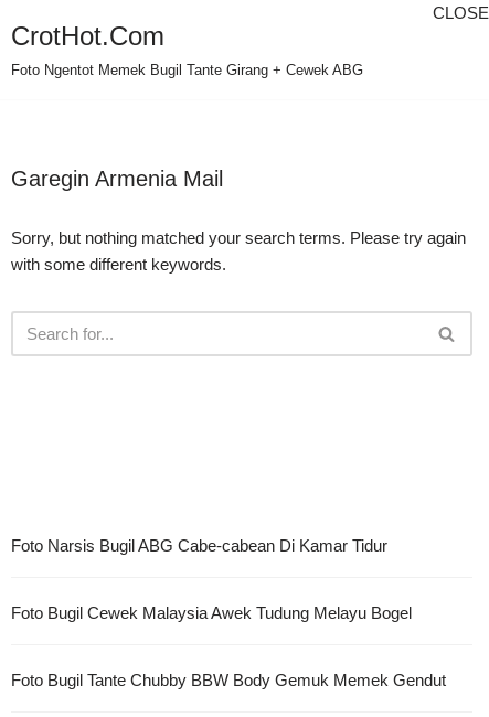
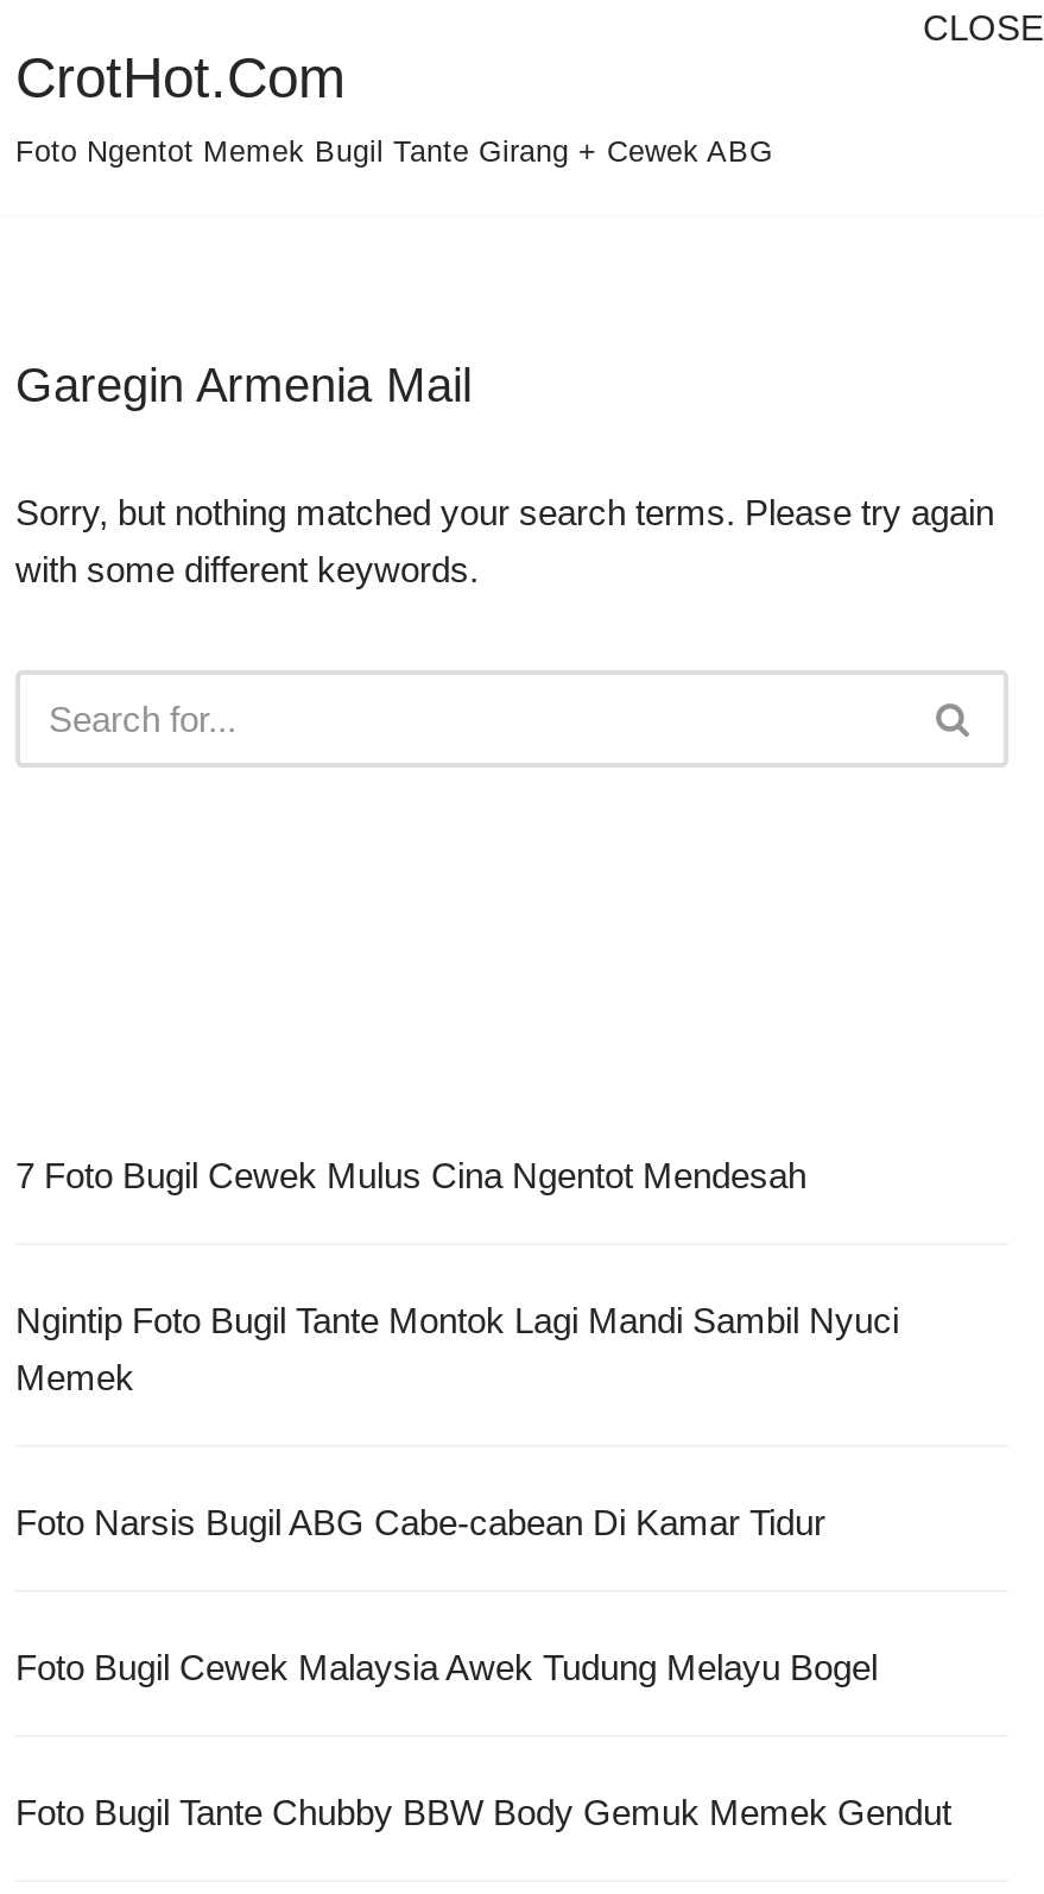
+ 7 Foto Bugil Cewek Mulus Cina Ngentot Mendesah

+ Ngintip Foto Bugil Tante Montok Lagi Mandi Sambil Nyuci
+ Memek
